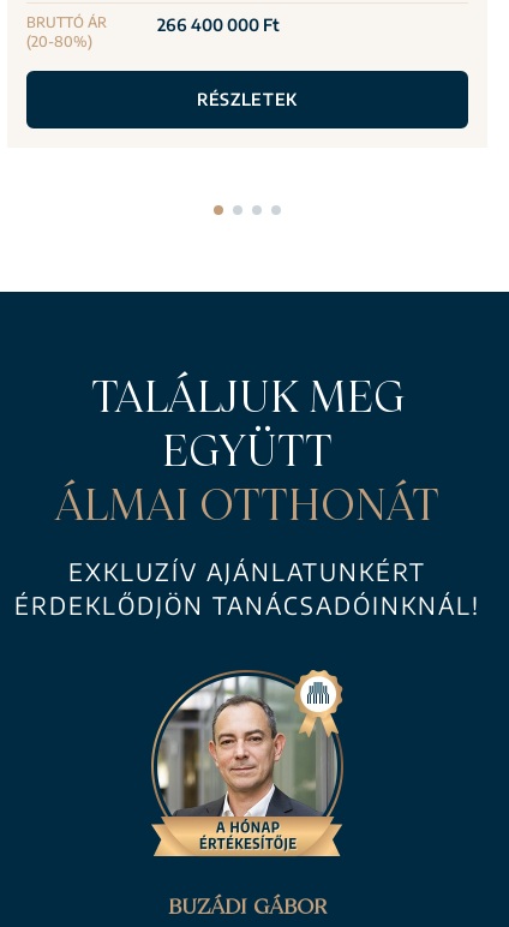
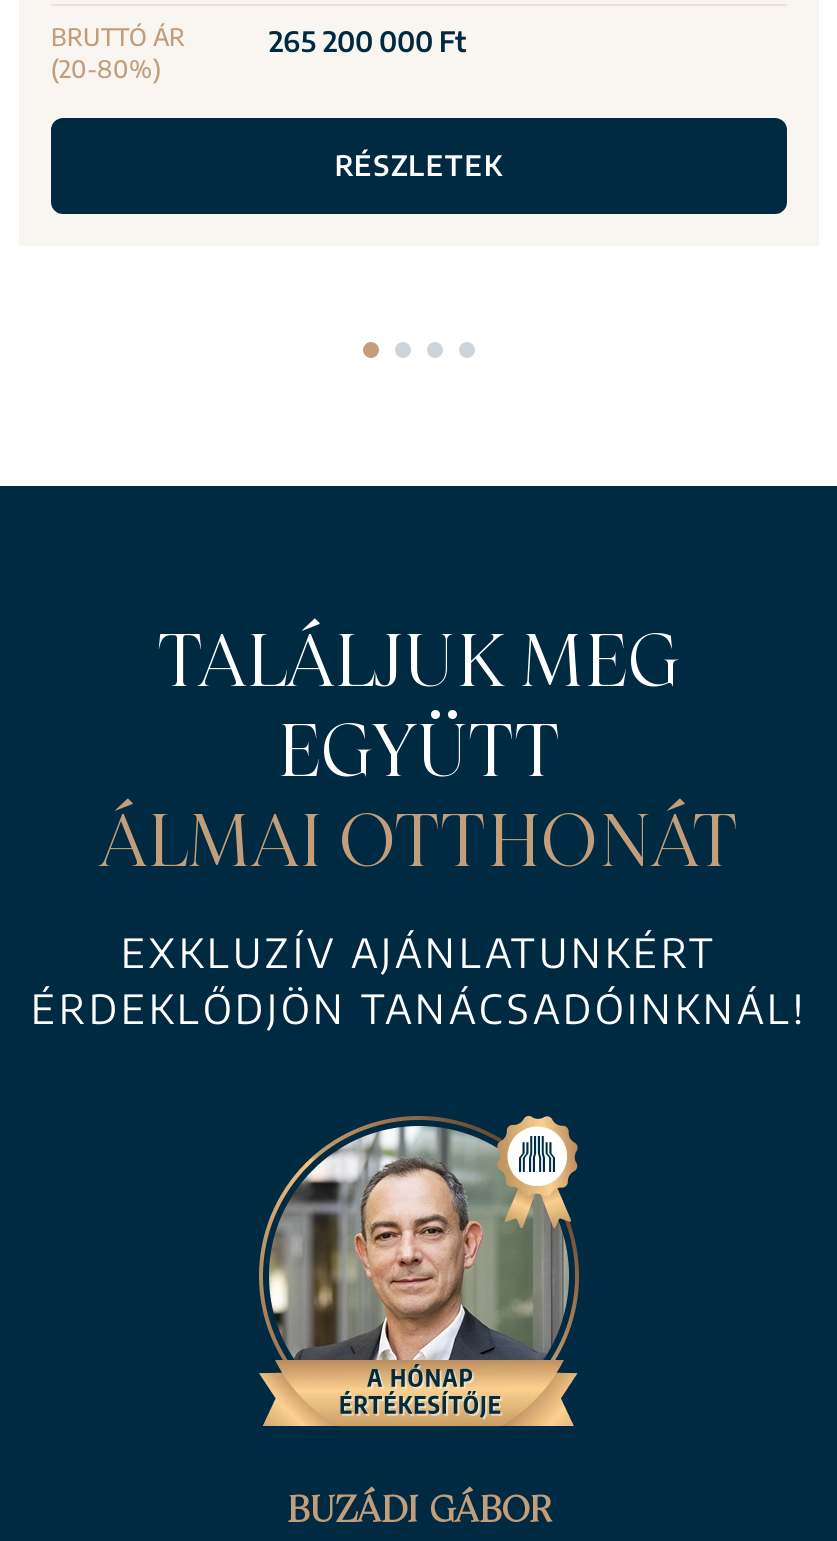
- 266 400 000 Ft
+ 265 200 000 Ft
